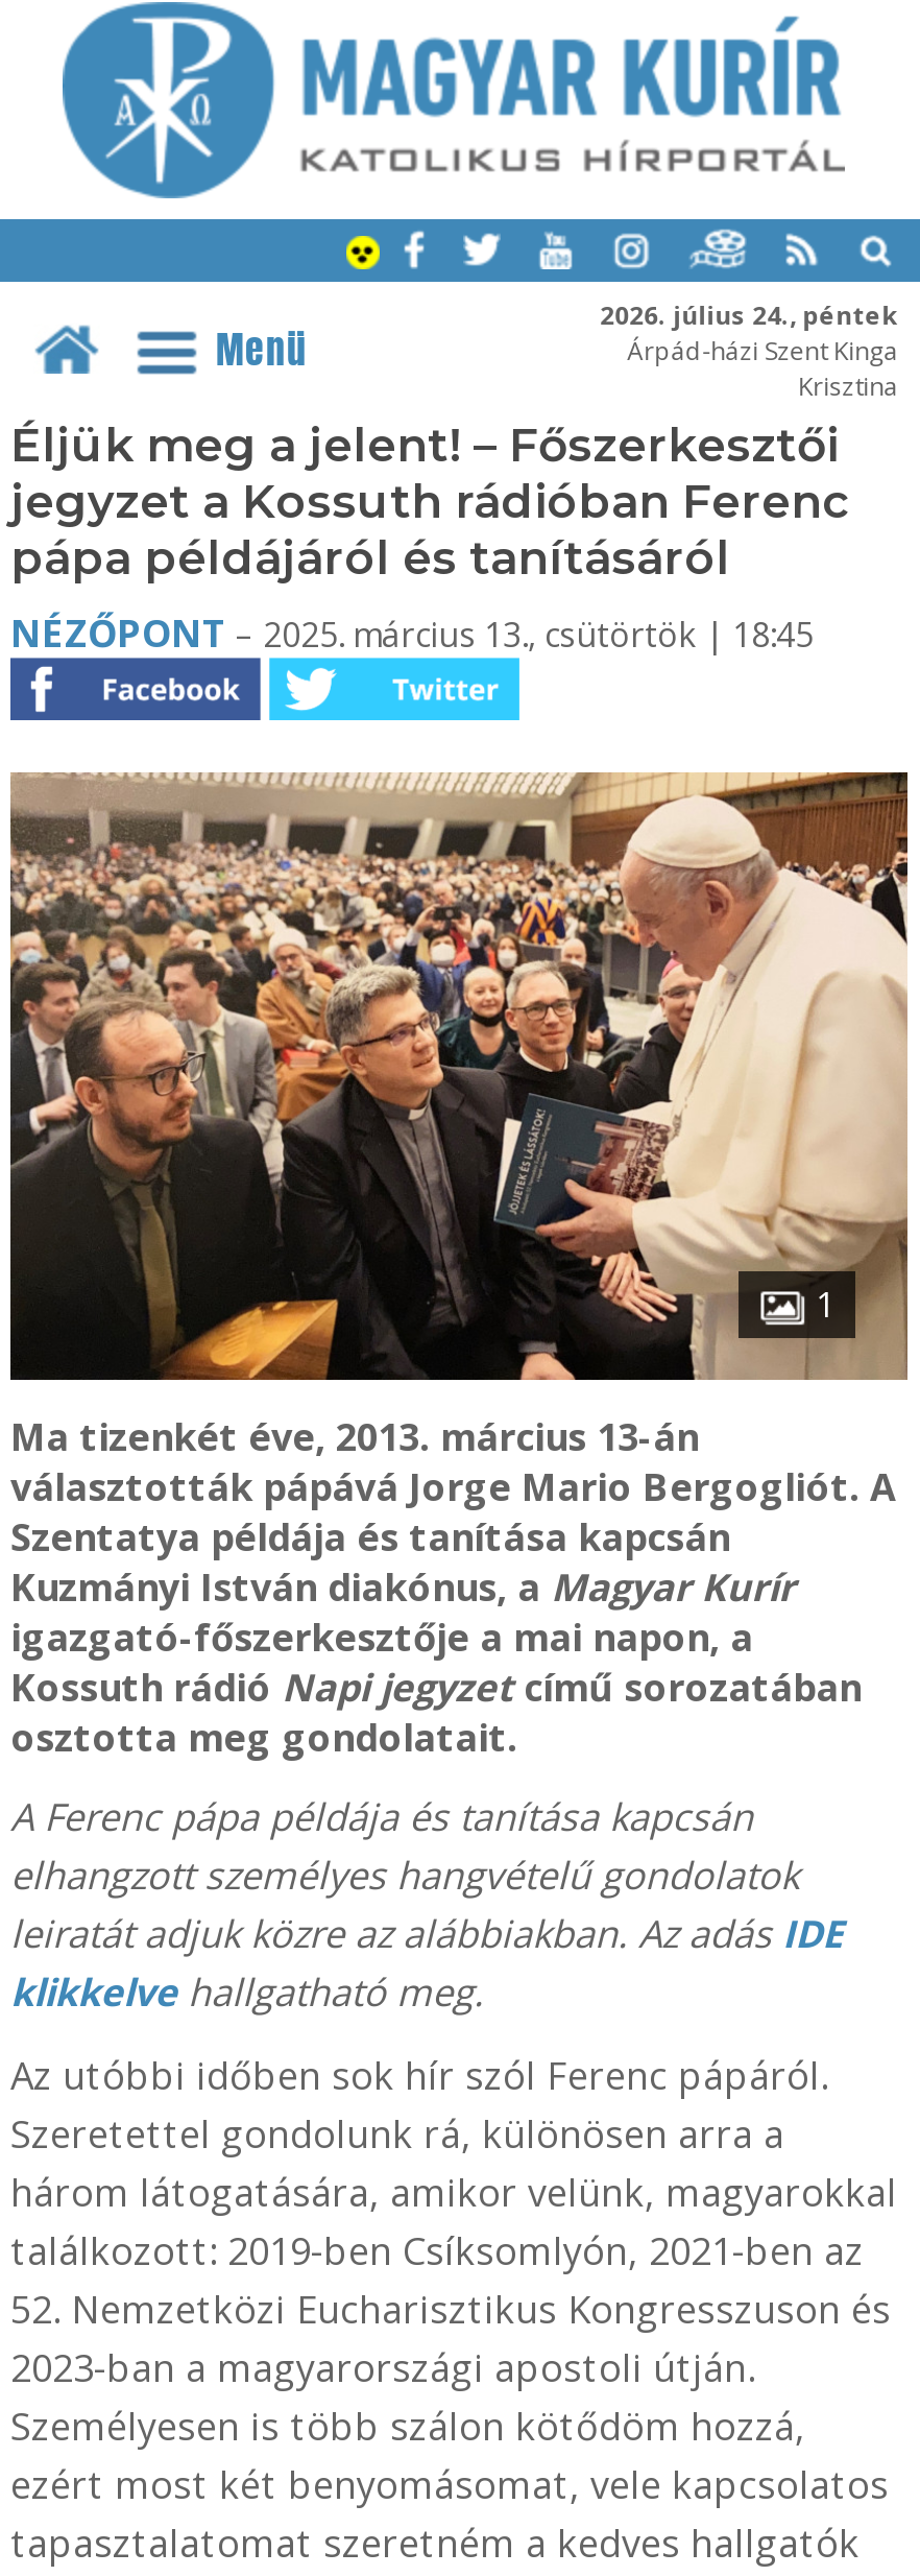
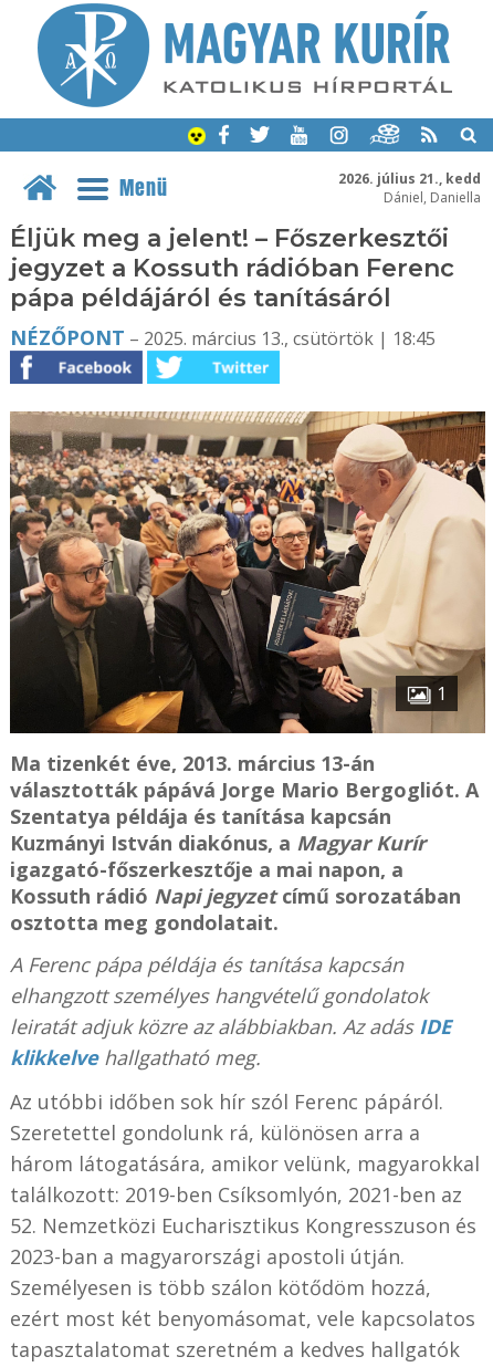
- 2026. július 24., péntek
- Árpád-házi Szent Kinga
- Krisztina
+ 2026. július 21., kedd
+ Dániel, Daniella
